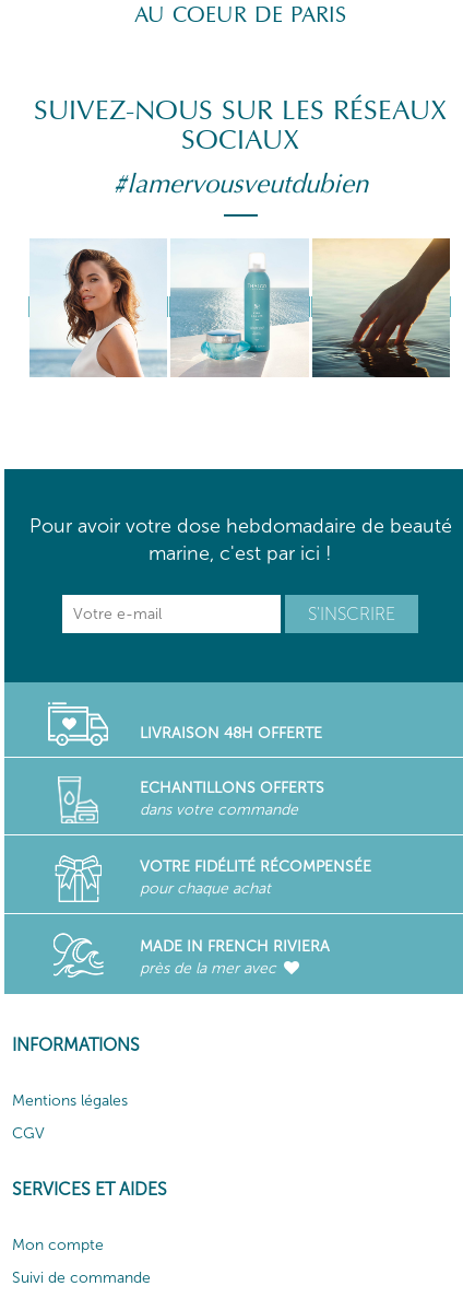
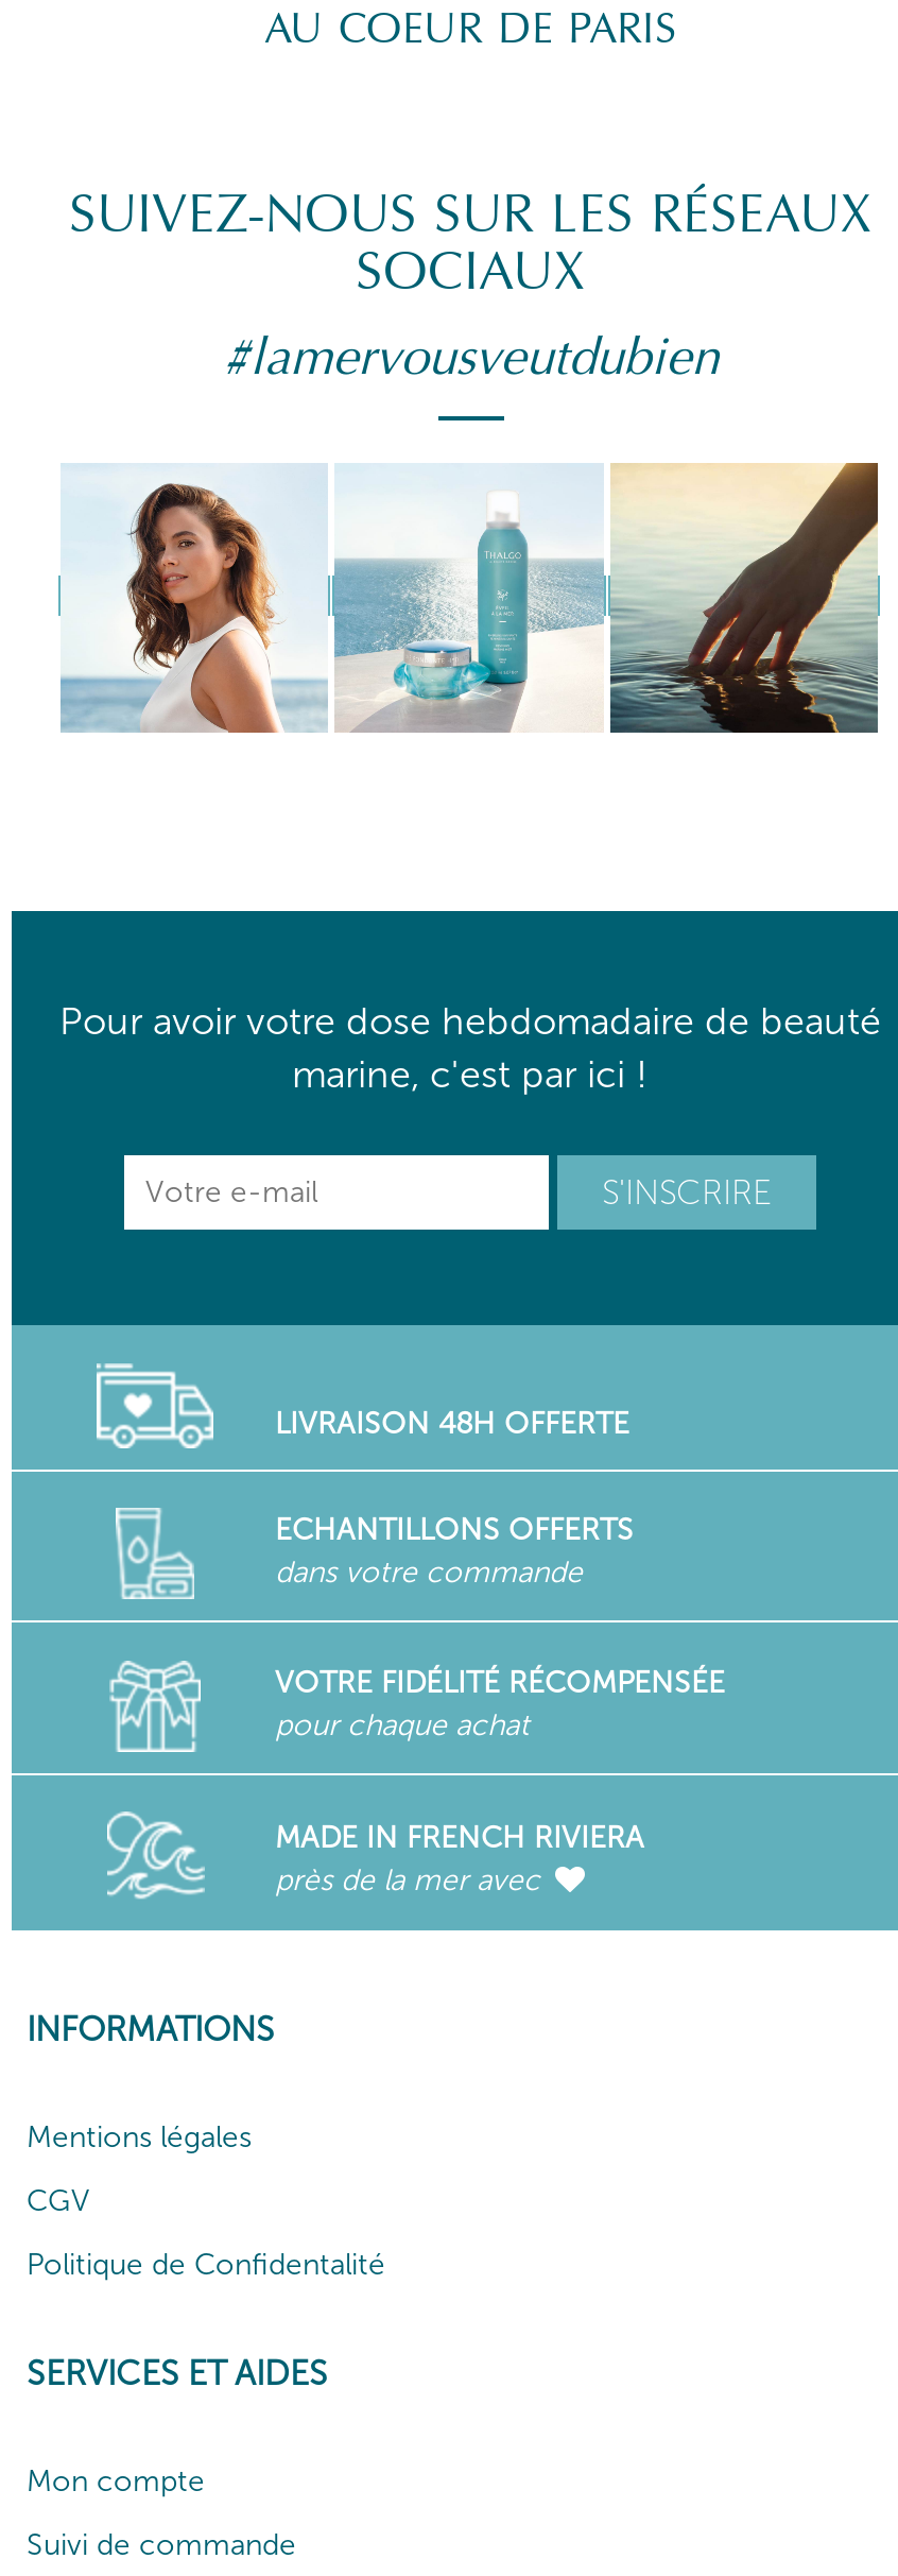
+ Politique de Confidentalité
